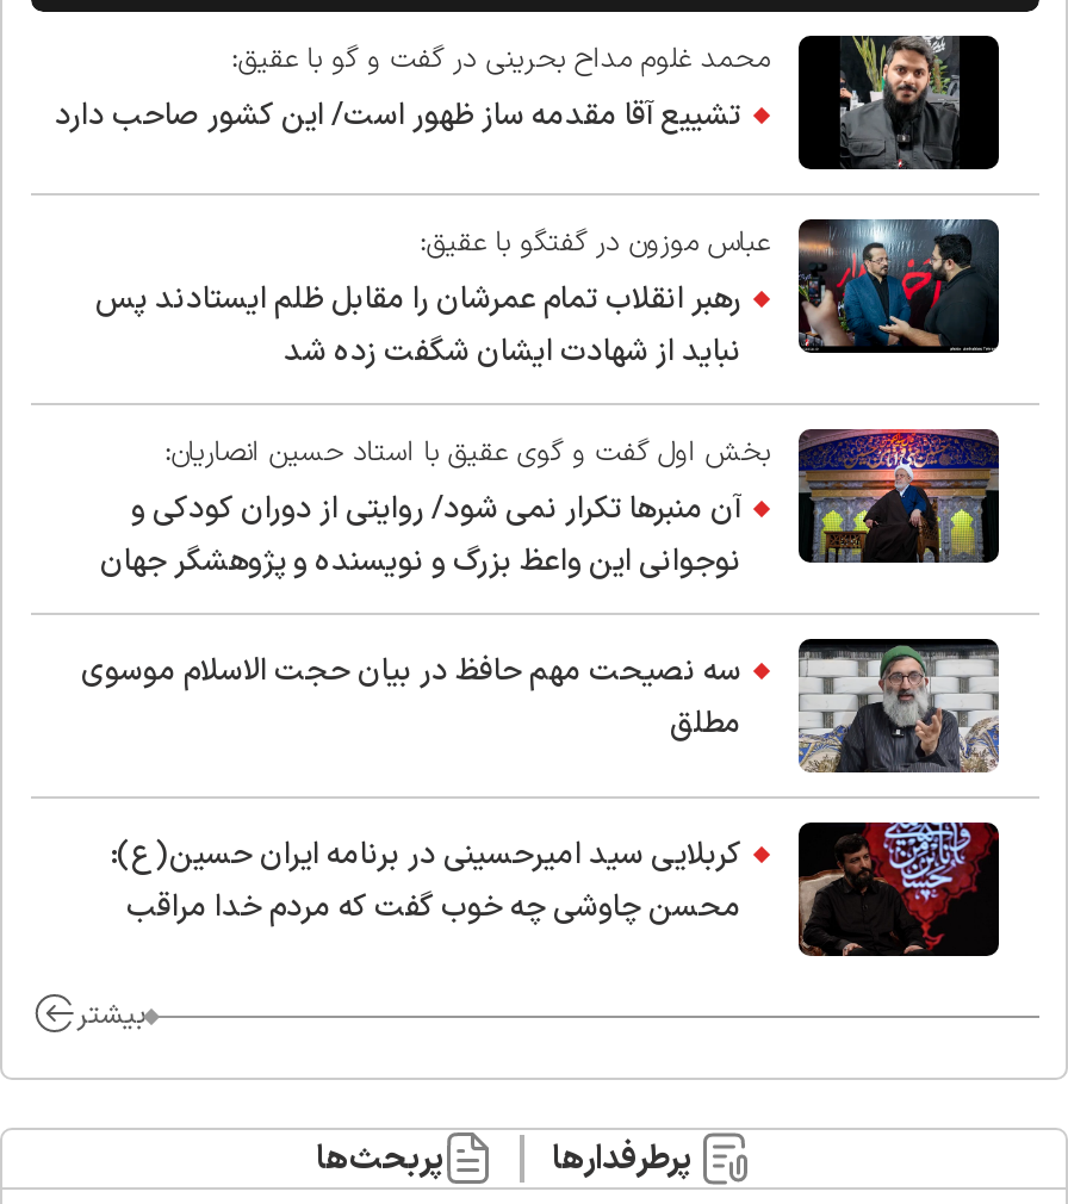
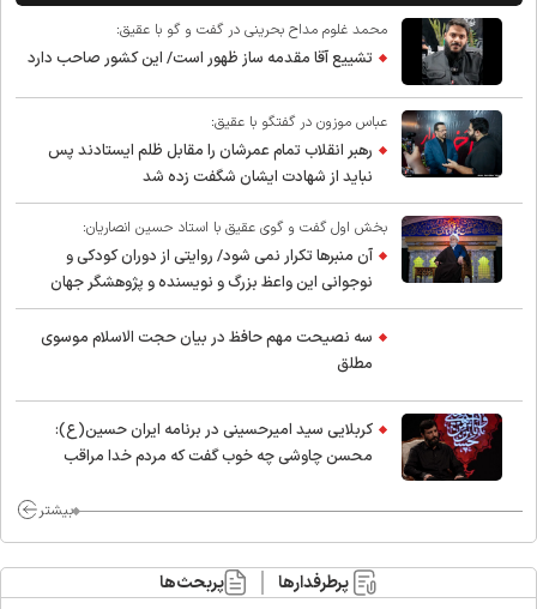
- [image]
